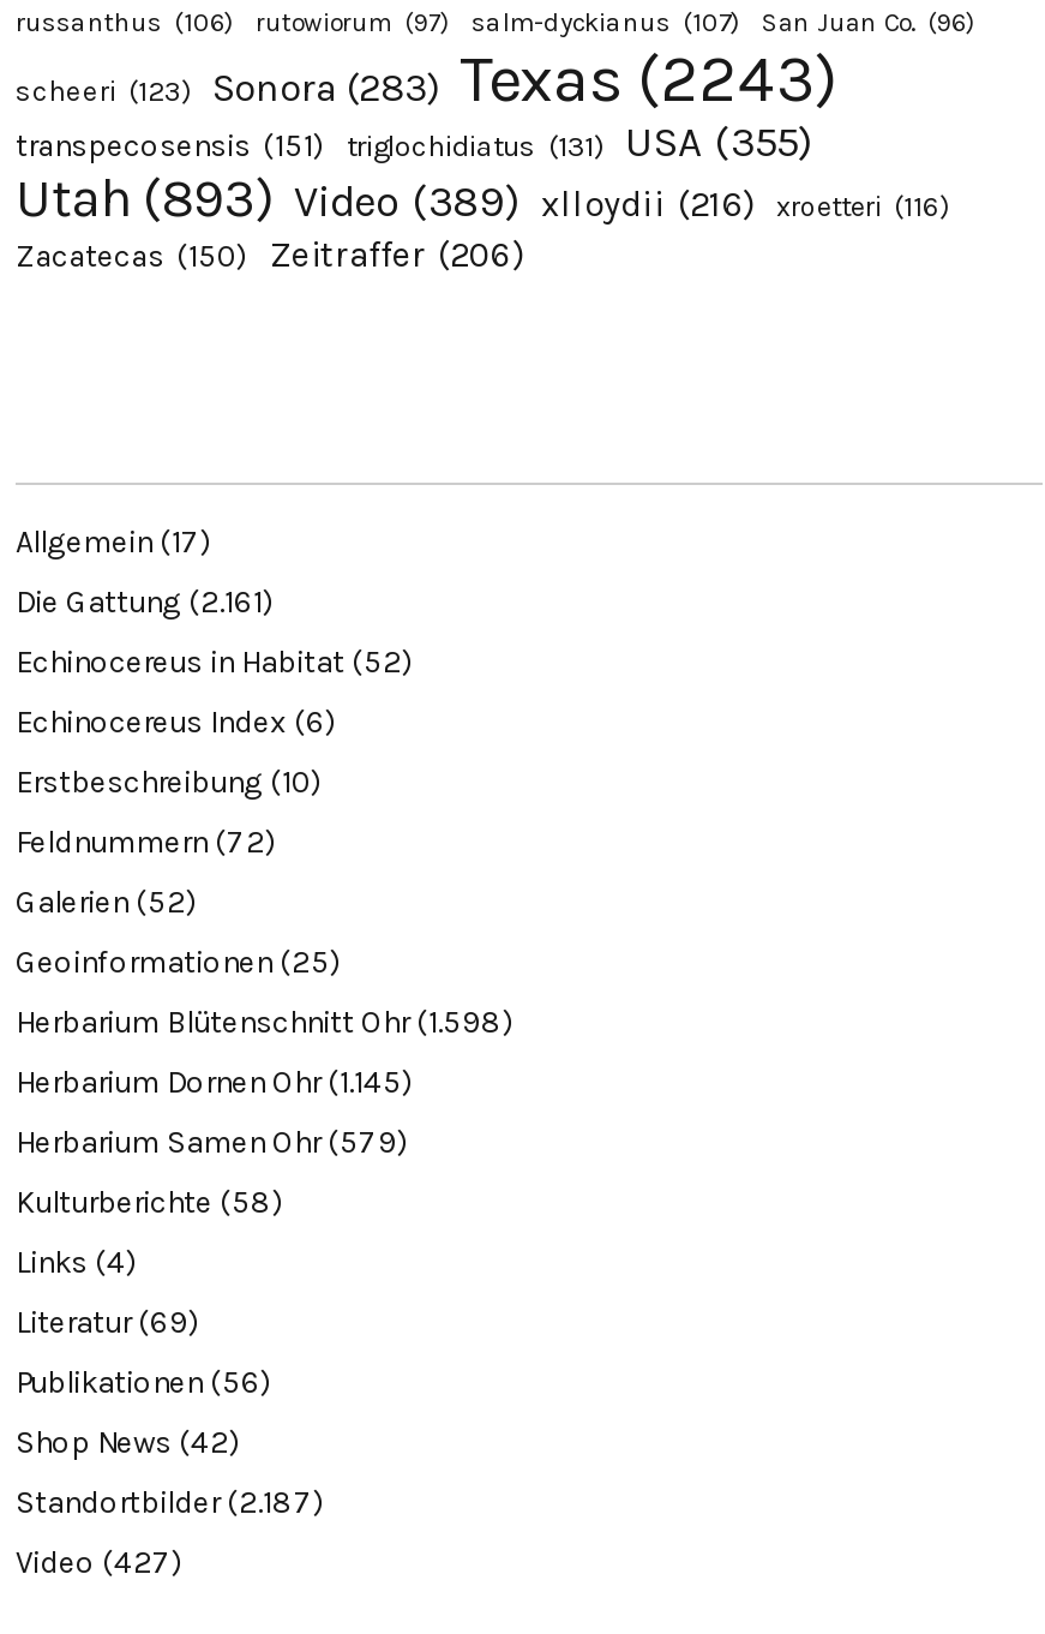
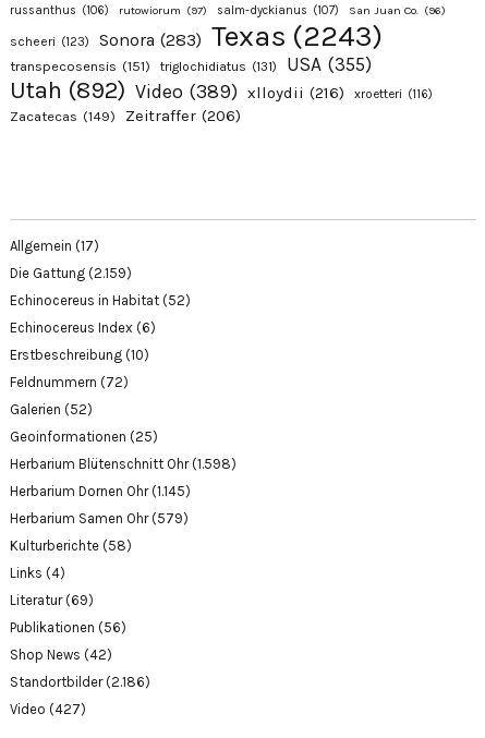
- Utah (893) Video (389) xlloydii (216)
+ Utah (892) Video (389) xlloydii (216)

- Zacatecas (150) Zeitraffer (206)
+ Zacatecas (149) Zeitraffer (206)

- Die Gattung (2.161)
+ Die Gattung (2.159)

- Standortbilder (2.187)
+ Standortbilder (2.186)
